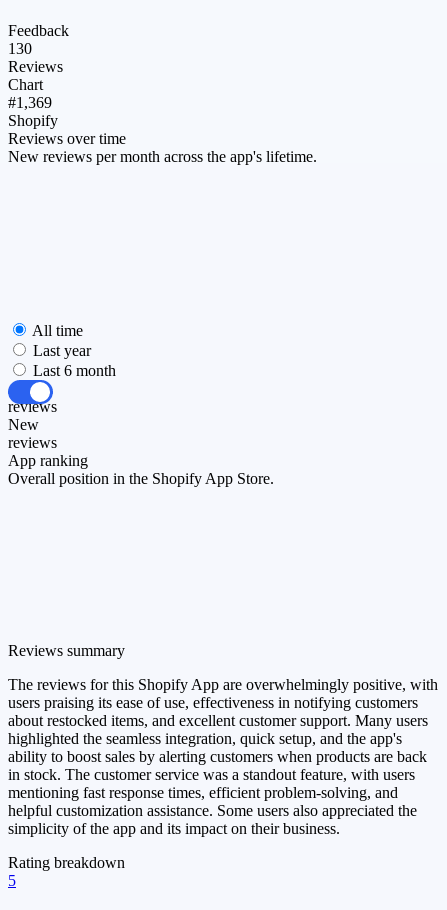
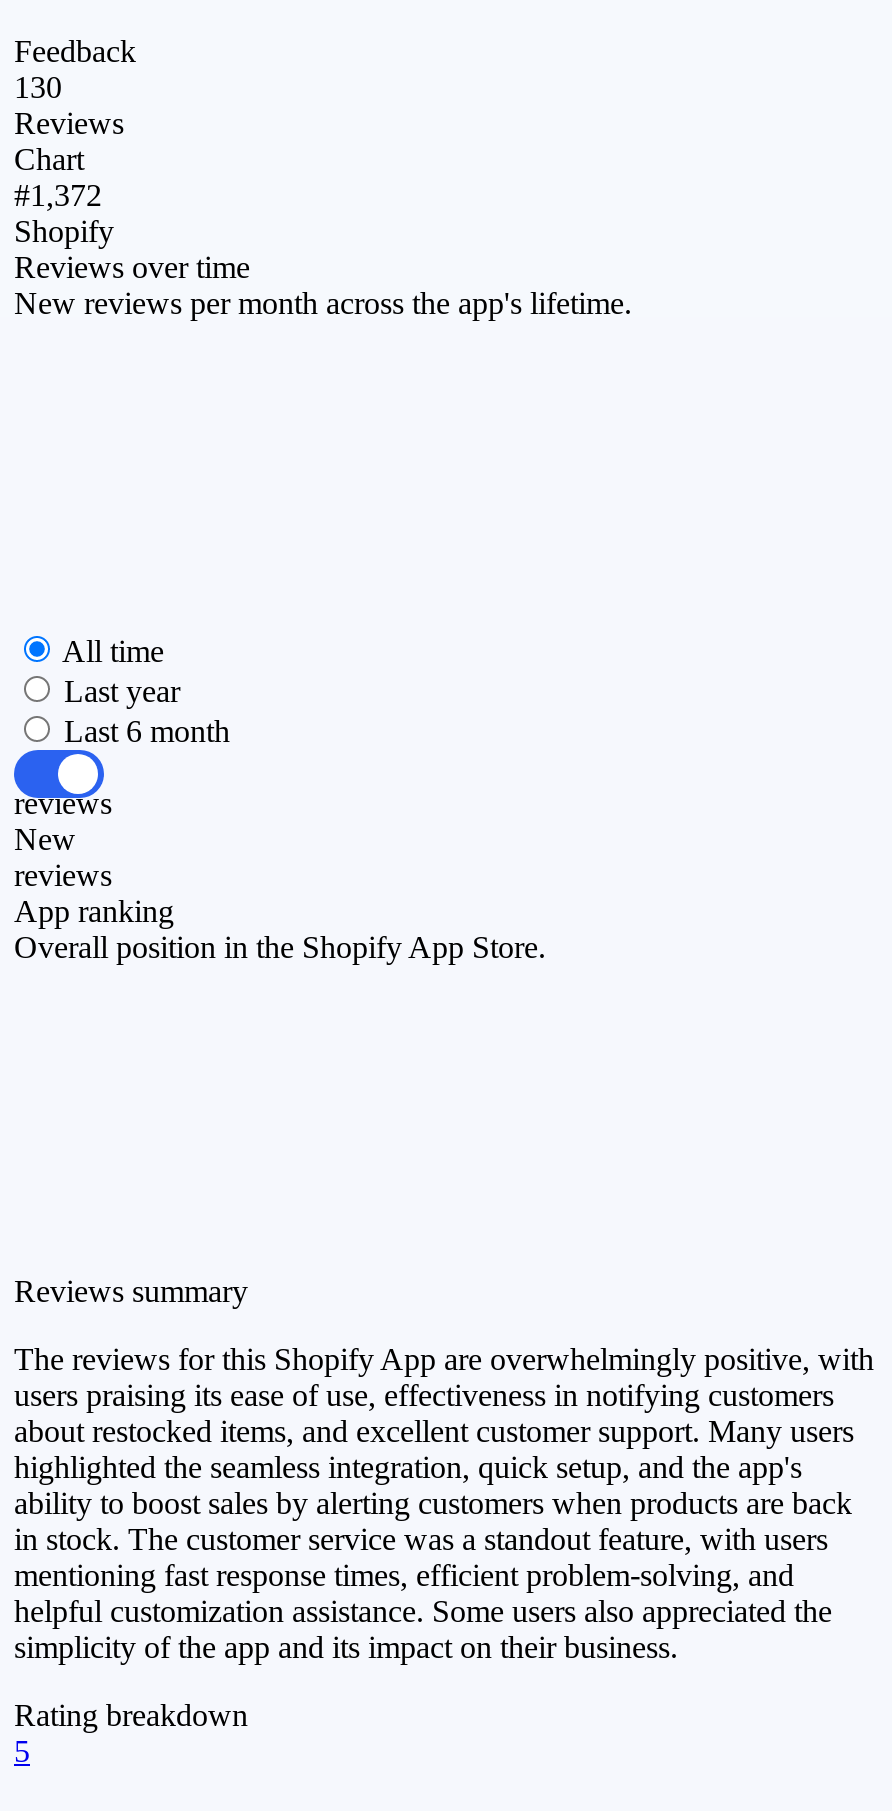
- #1,369
+ #1,372
